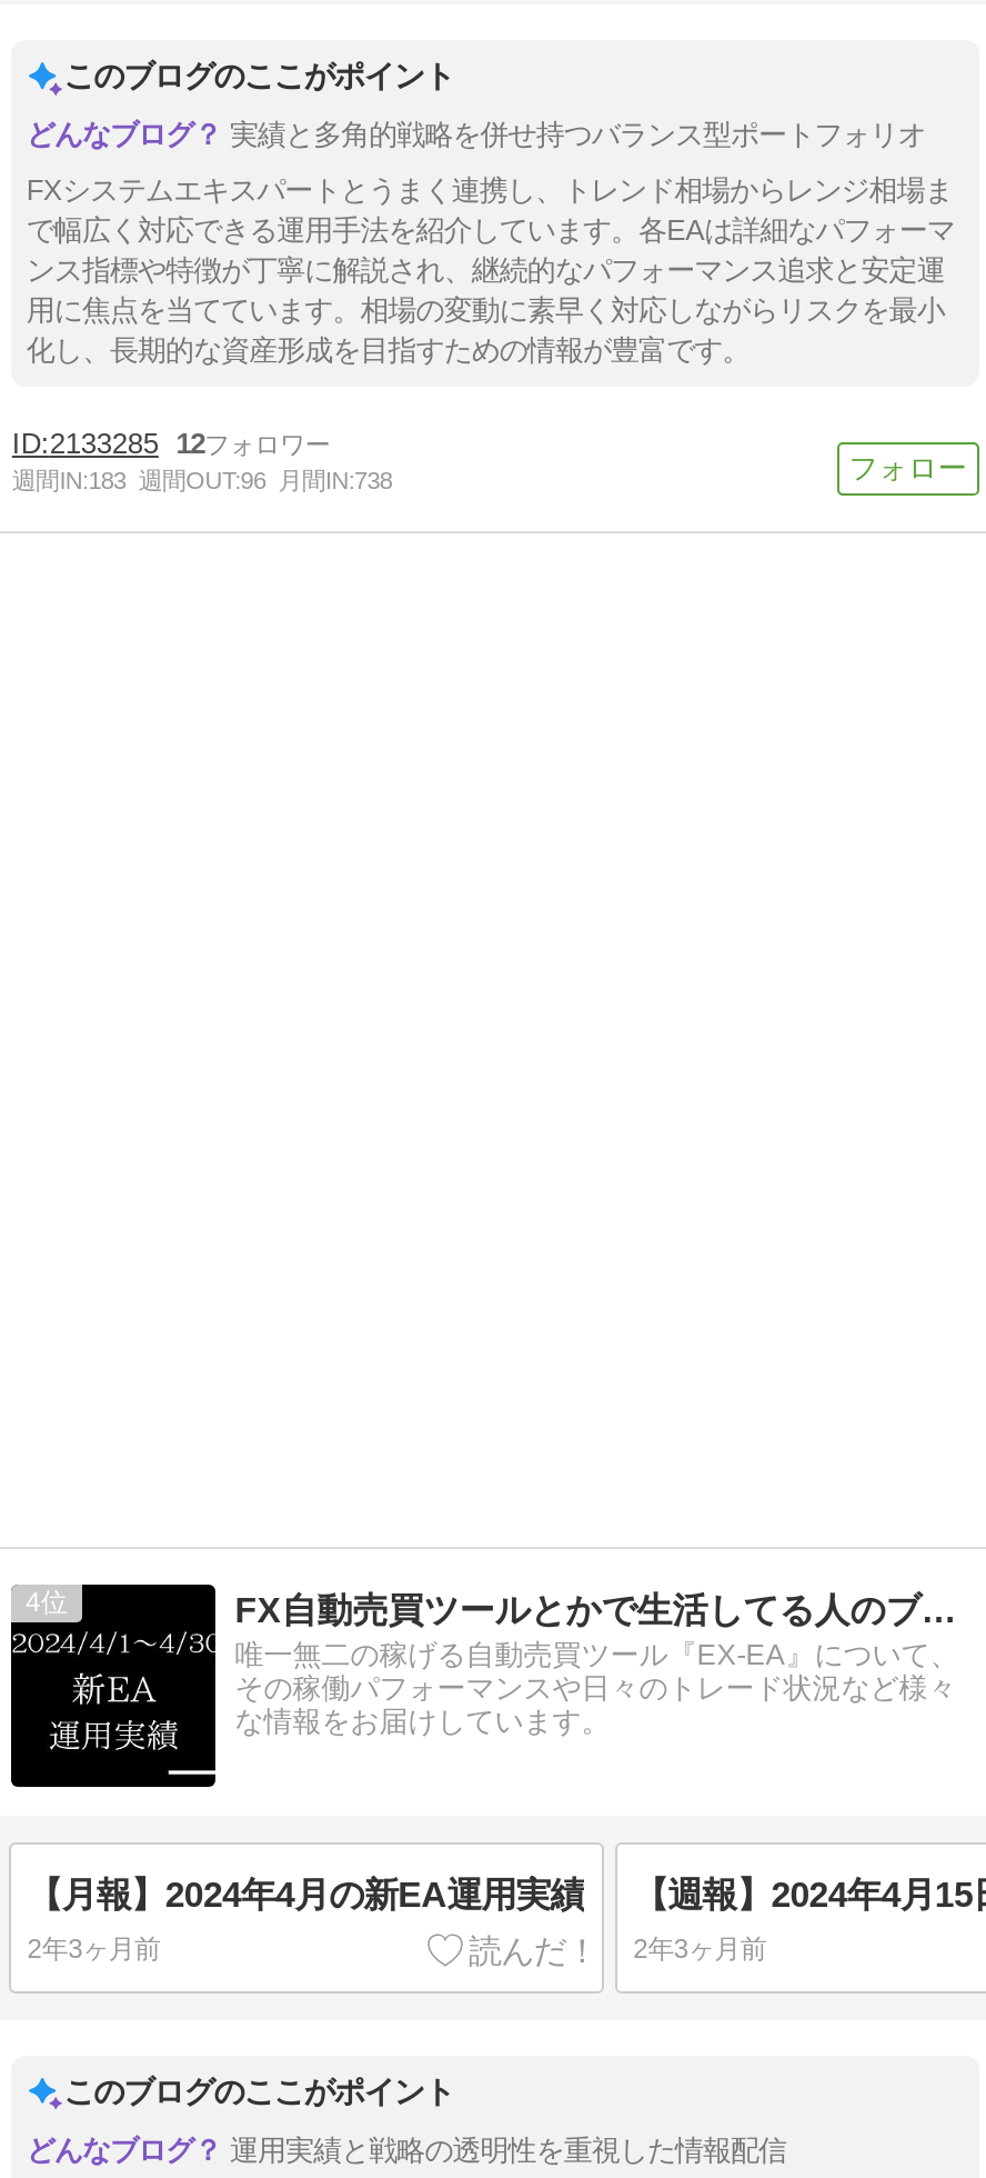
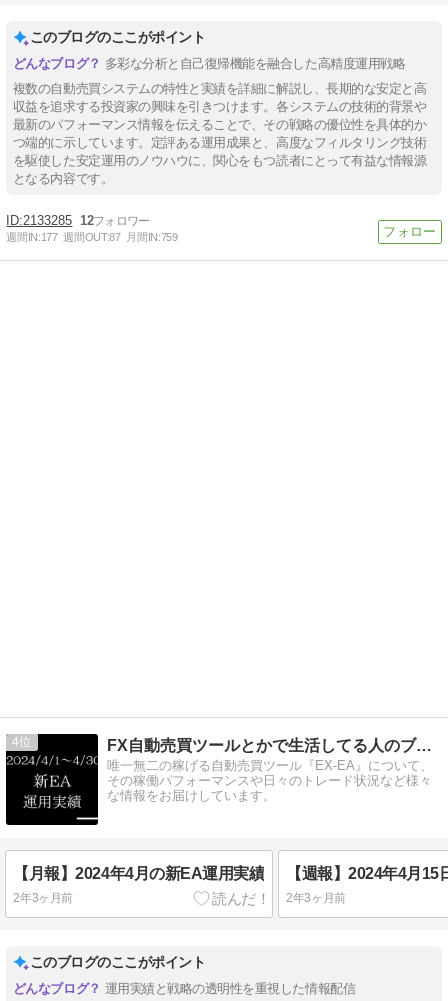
- 実績と多角的戦略を併せ持つバランス型ポートフォリオ
+ 多彩な分析と自己復帰機能を融合した高精度運用戦略

- FXシステムエキスパートとうまく連携し、トレンド相場からレンジ相場ま
- で幅広く対応できる運用手法を紹介しています。各EAは詳細なパフォーマ
- ンス指標や特徴が丁寧に解説され、継続的なパフォーマンス追求と安定運
- 用に焦点を当てています。相場の変動に素早く対応しながらリスクを最小
- 化し、長期的な資産形成を目指すための情報が豊富です。
+ 複数の自動売買システムの特性と実績を詳細に解説し、長期的な安定と高
+ 収益を追求する投資家の興味を引きつけます。各システムの技術的背景や
+ 最新のパフォーマンス情報を伝えることで、その戦略の優位性を具体的か
+ つ端的に示しています。定評ある運用成果と、高度なフィルタリング技術
+ を駆使した安定運用のノウハウに、関心をもつ読者にとって有益な情報源
+ となる内容です。

- 週間IN:183 週間OUT:96 月間IN:738
+ 週間IN:177 週間OUT:87 月間IN:759
